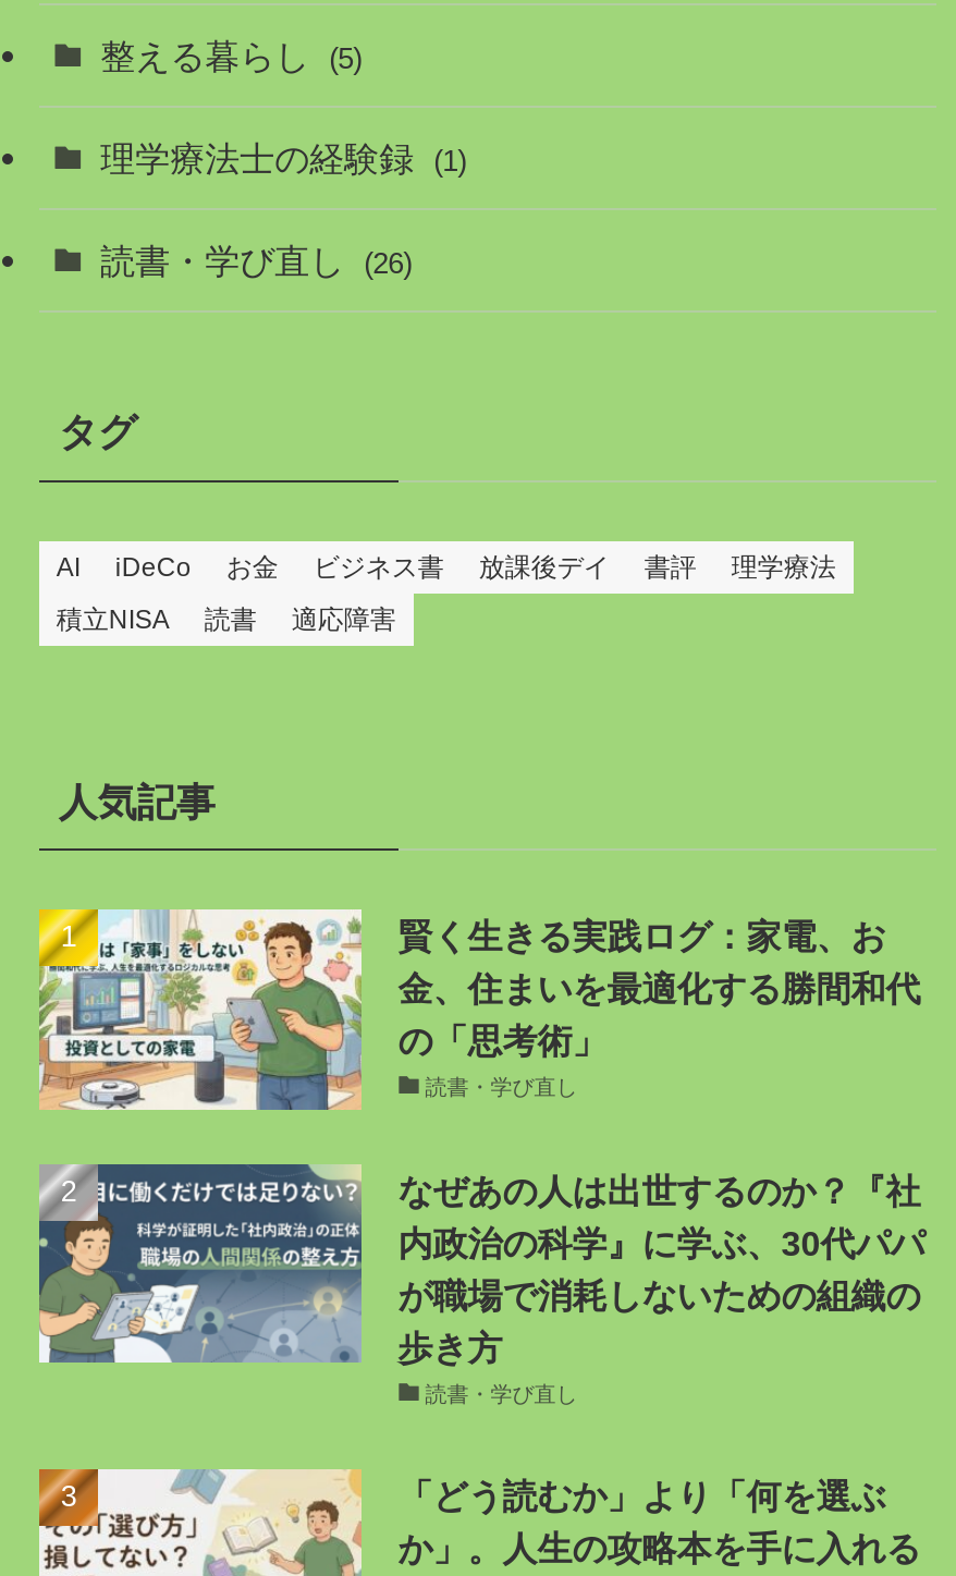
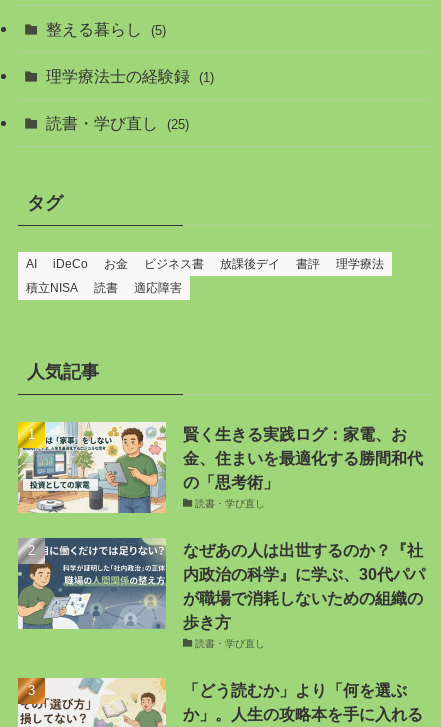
- 読書・学び直し (26)
+ 読書・学び直し (25)
